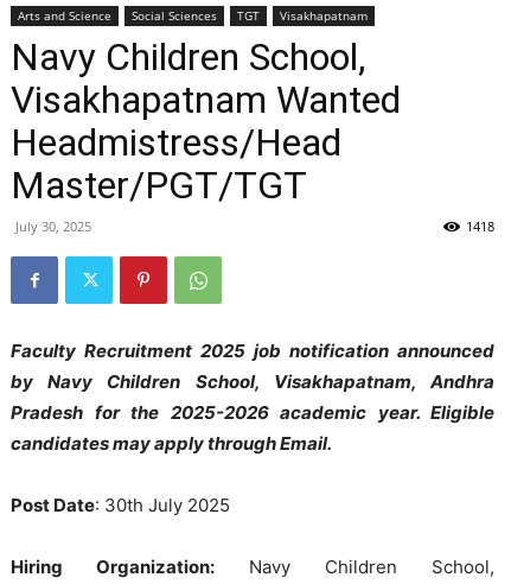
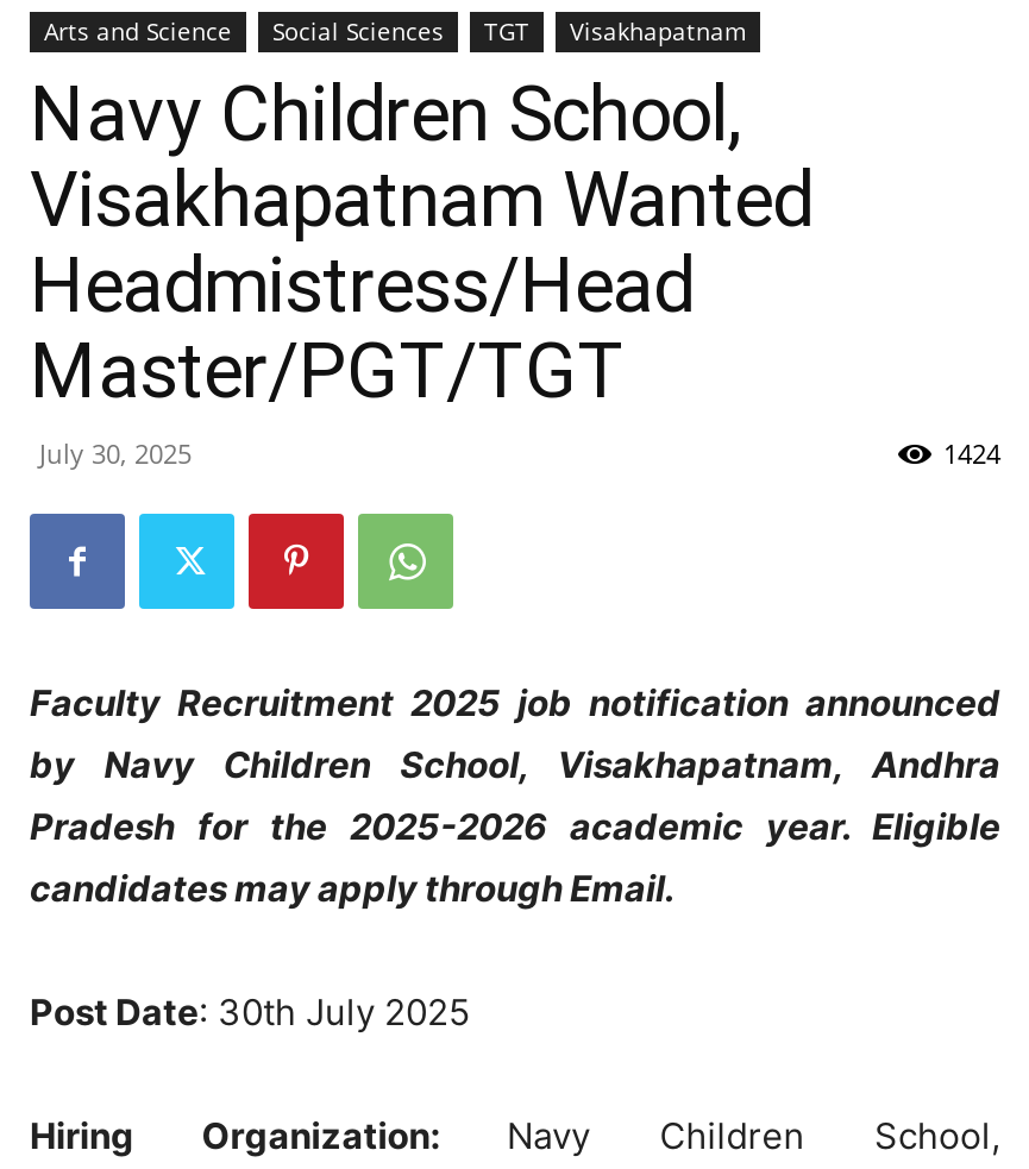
- 1418
+ 1424
